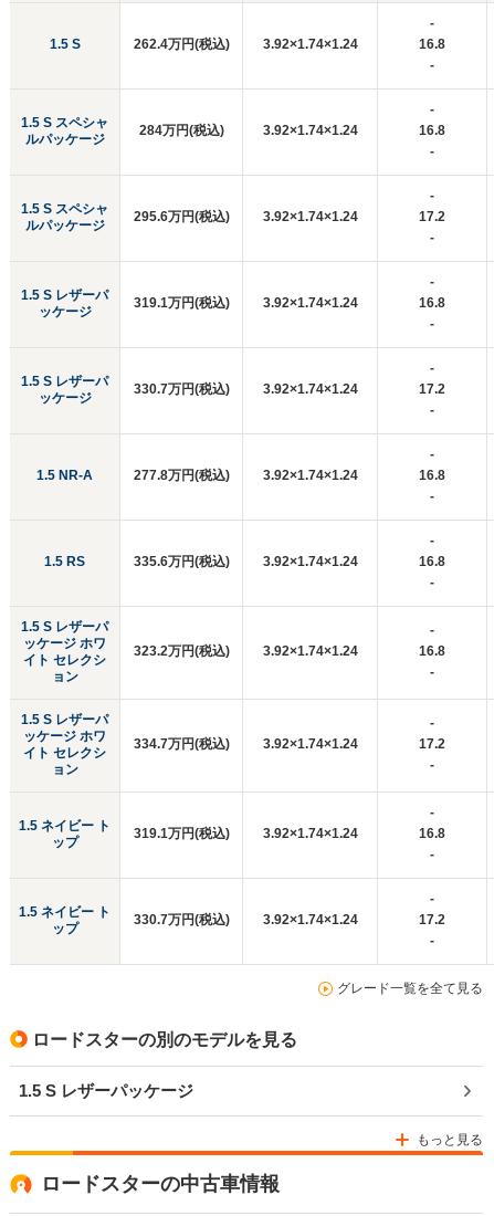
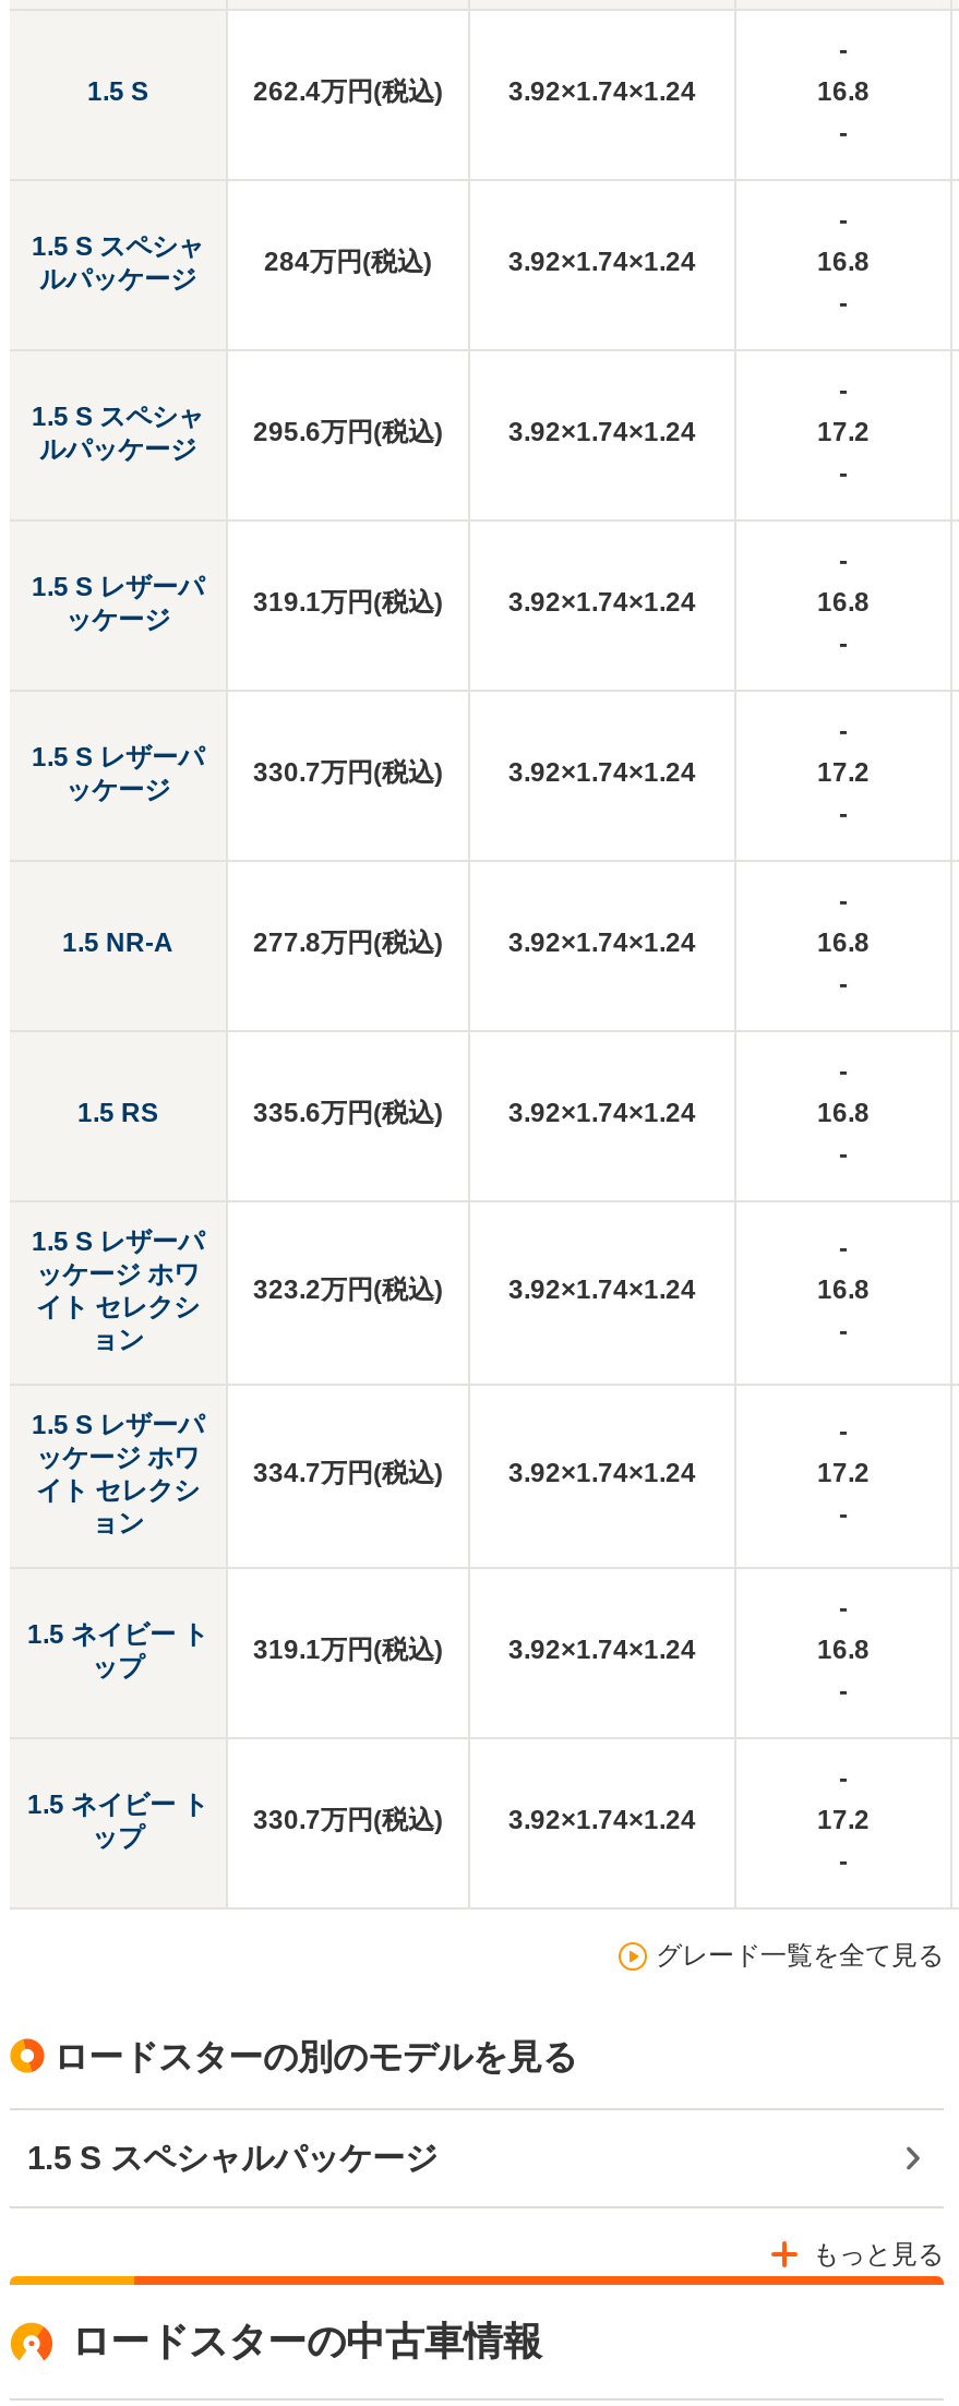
- 1.5 S レザーパッケージ
+ 1.5 S スペシャルパッケージ
